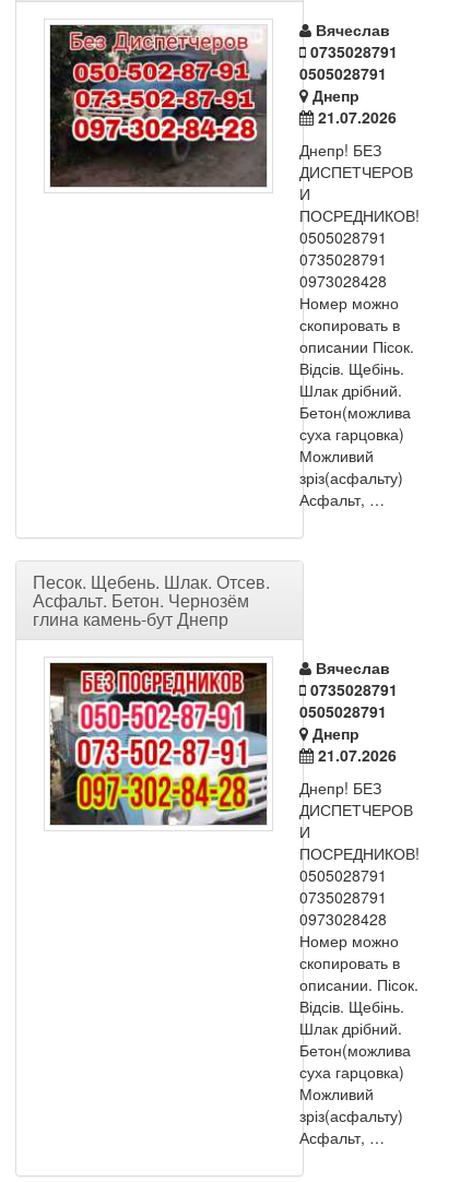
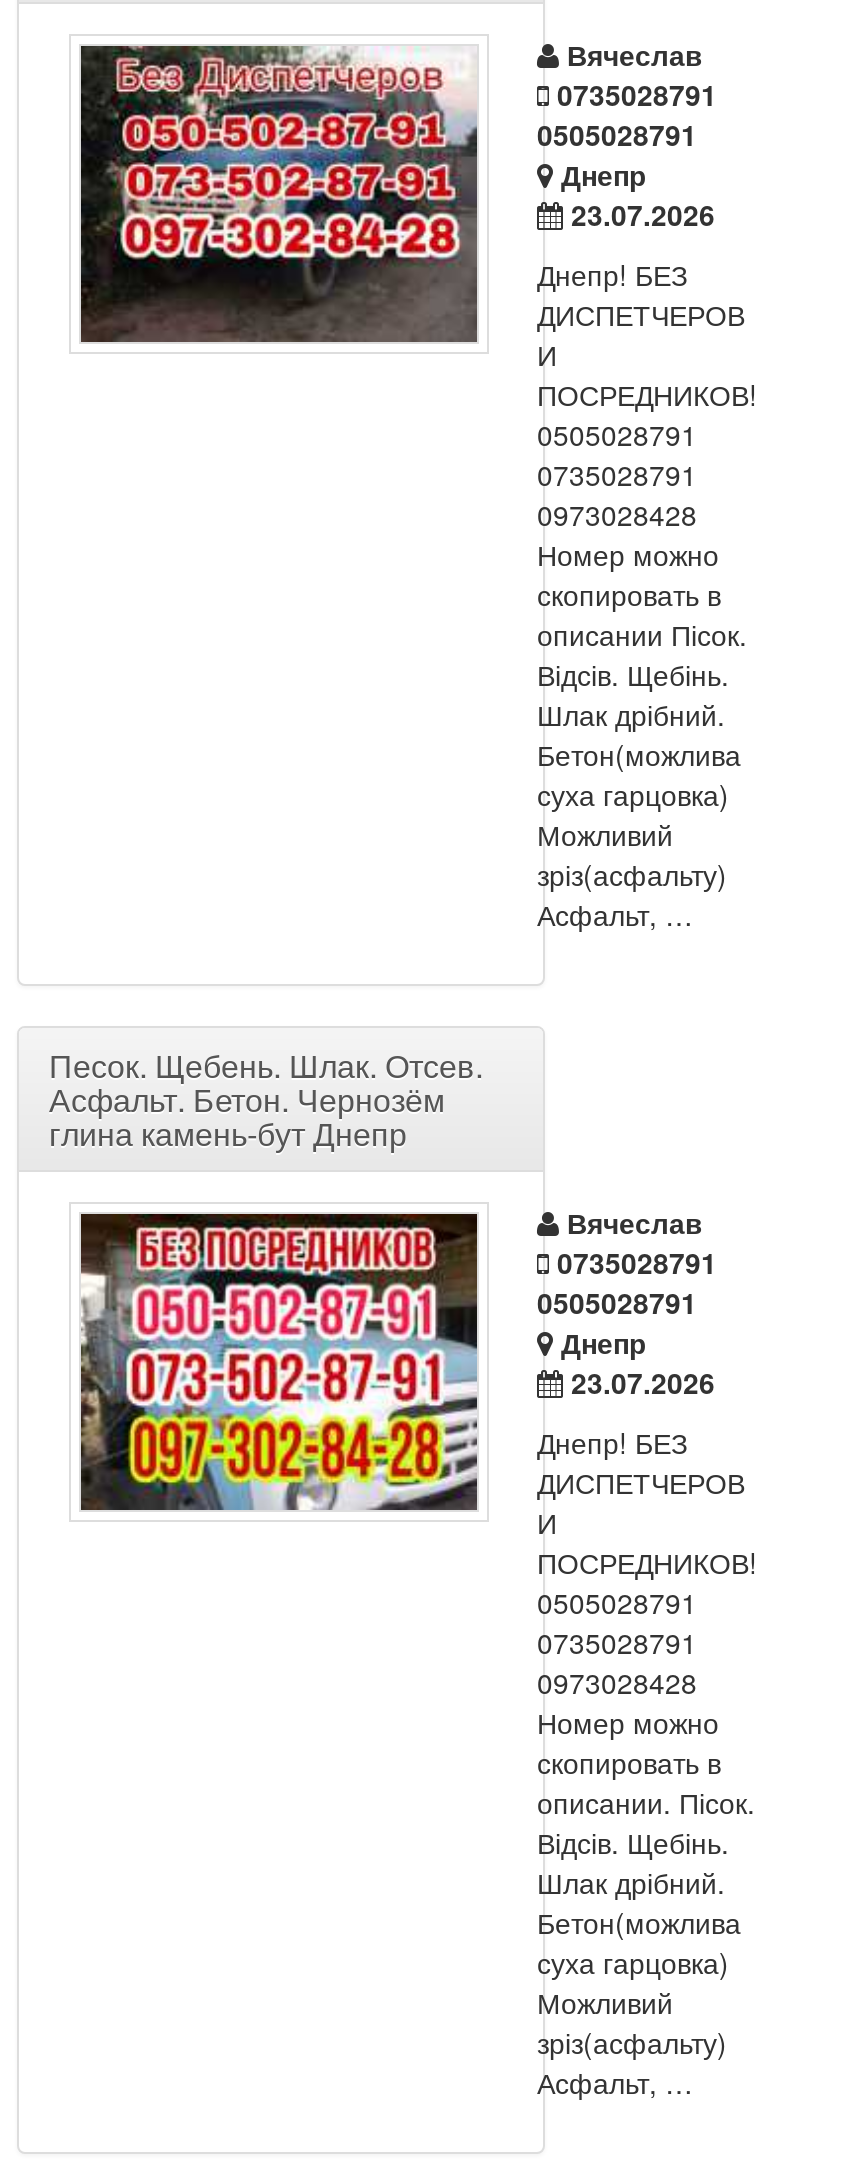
- 21.07.2026
+ 23.07.2026

- 21.07.2026
+ 23.07.2026
